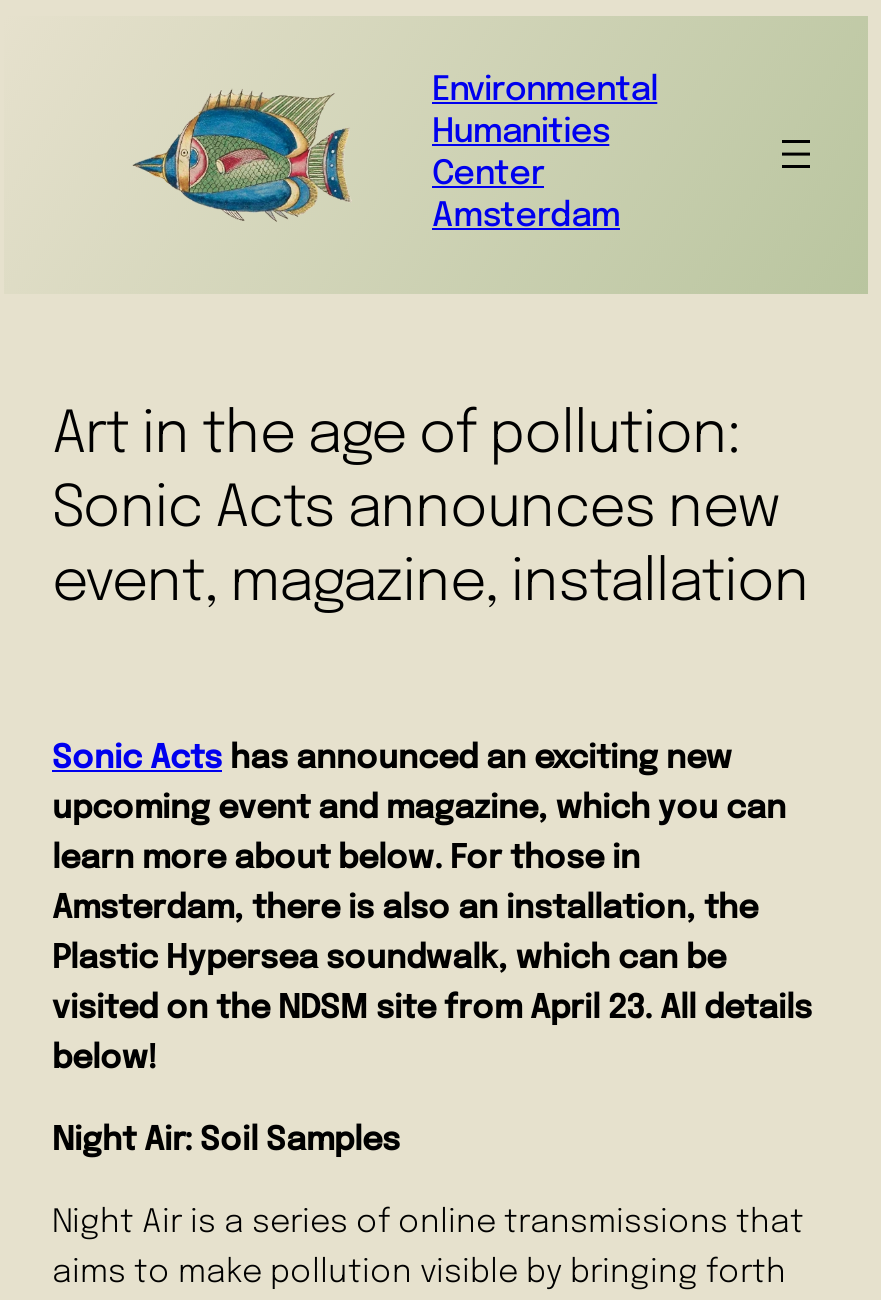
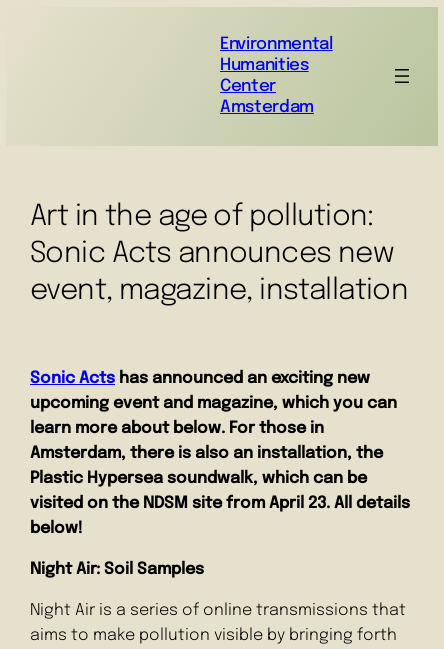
- [image]
